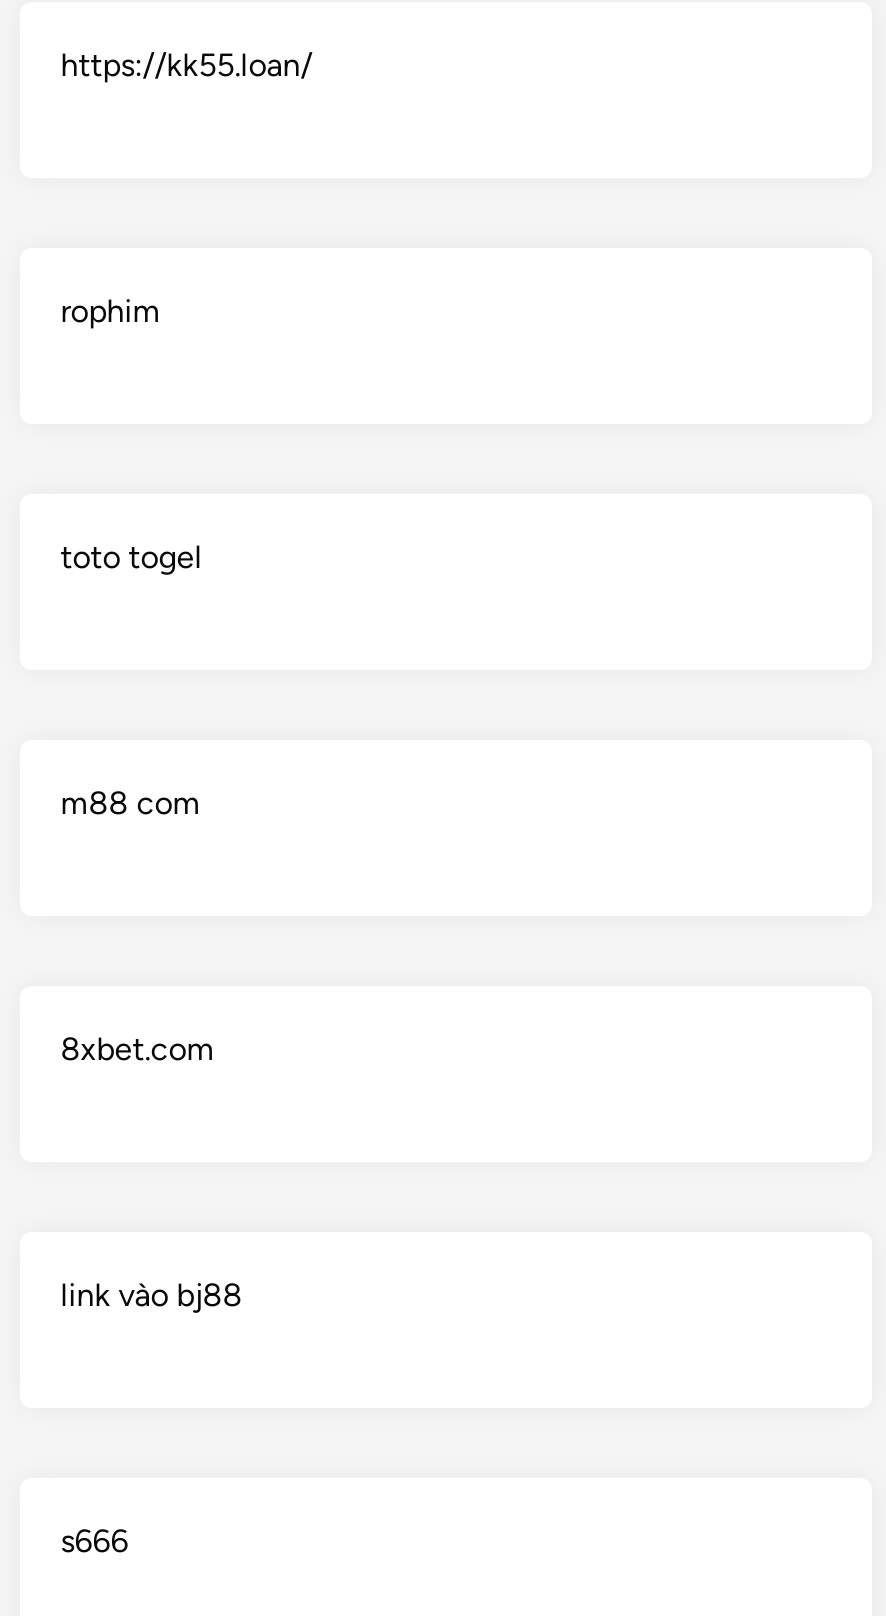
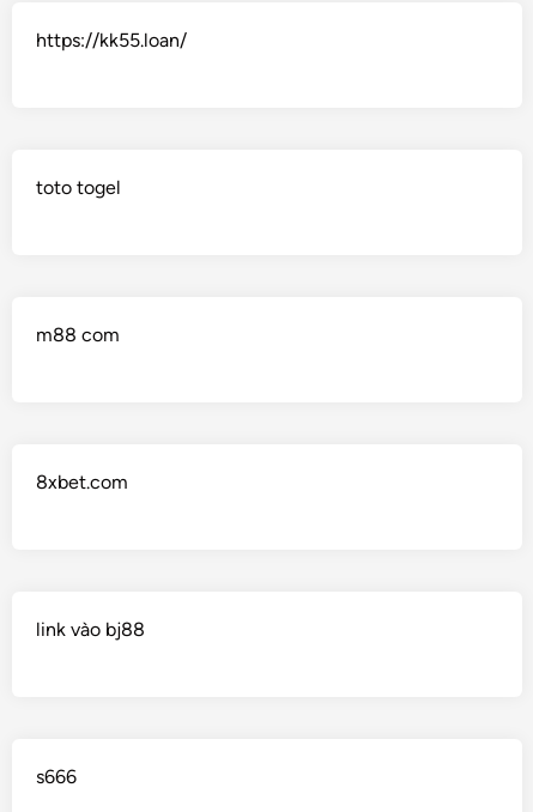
- rophim
